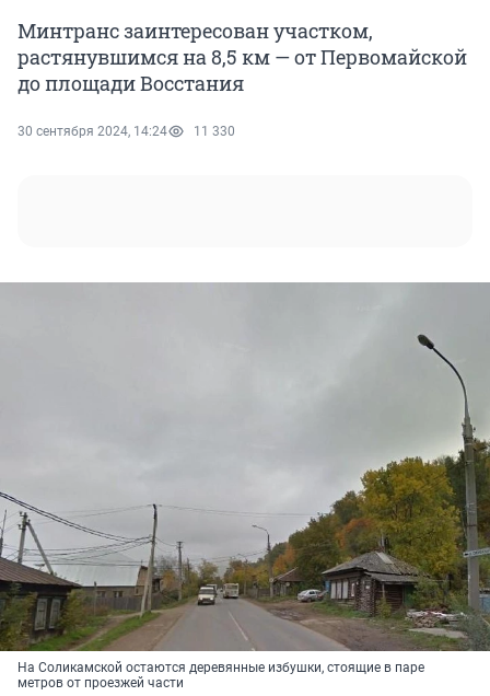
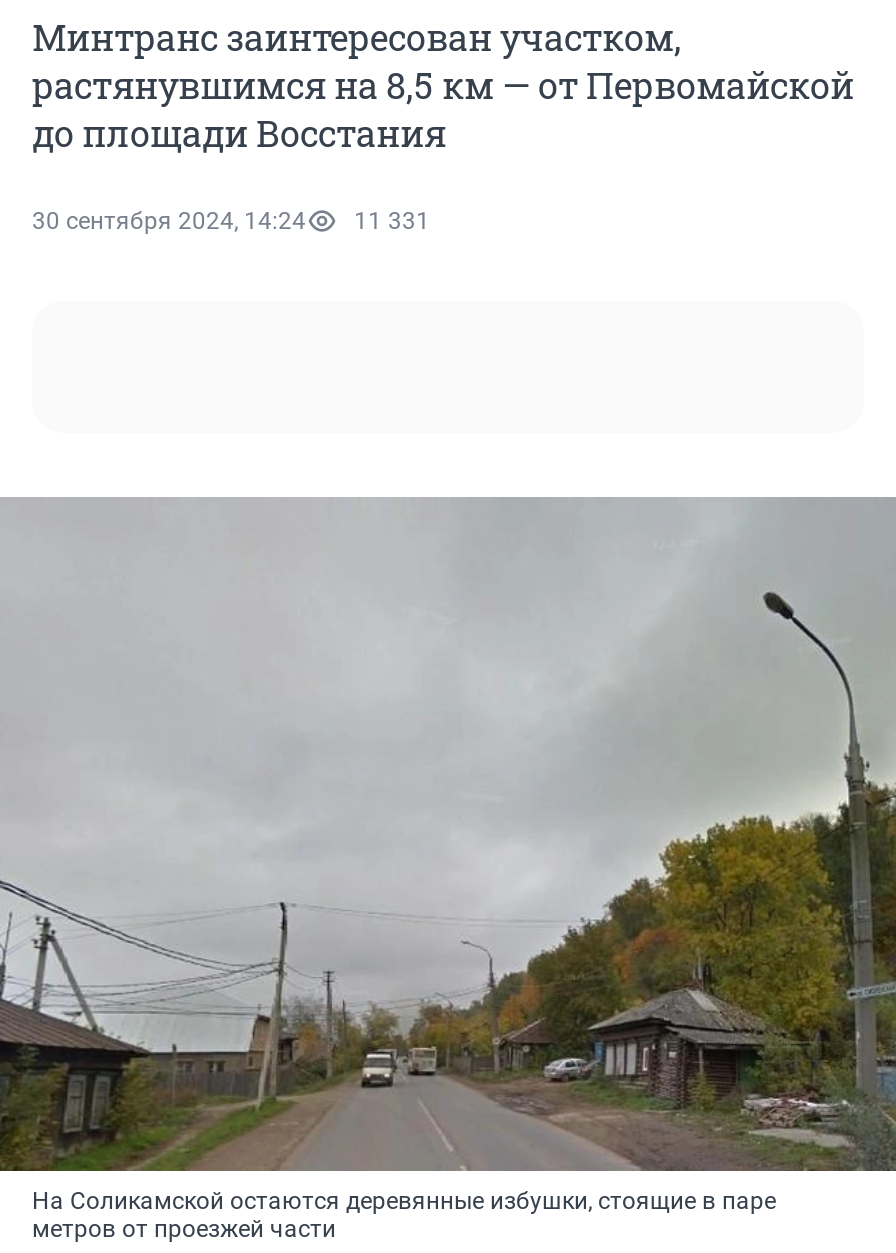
- 30 сентября 2024, 14:24 11 330
+ 30 сентября 2024, 14:24 11 331
